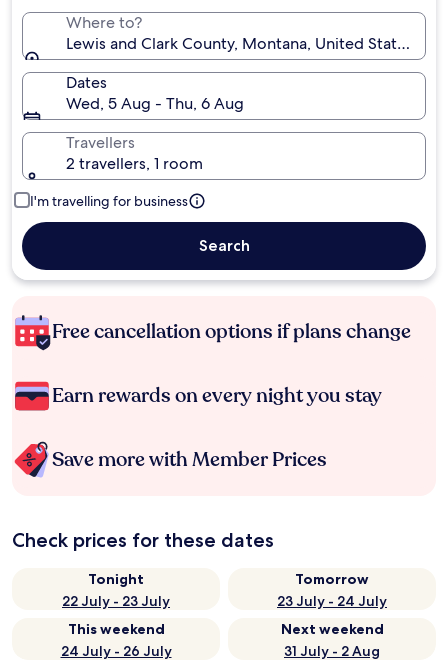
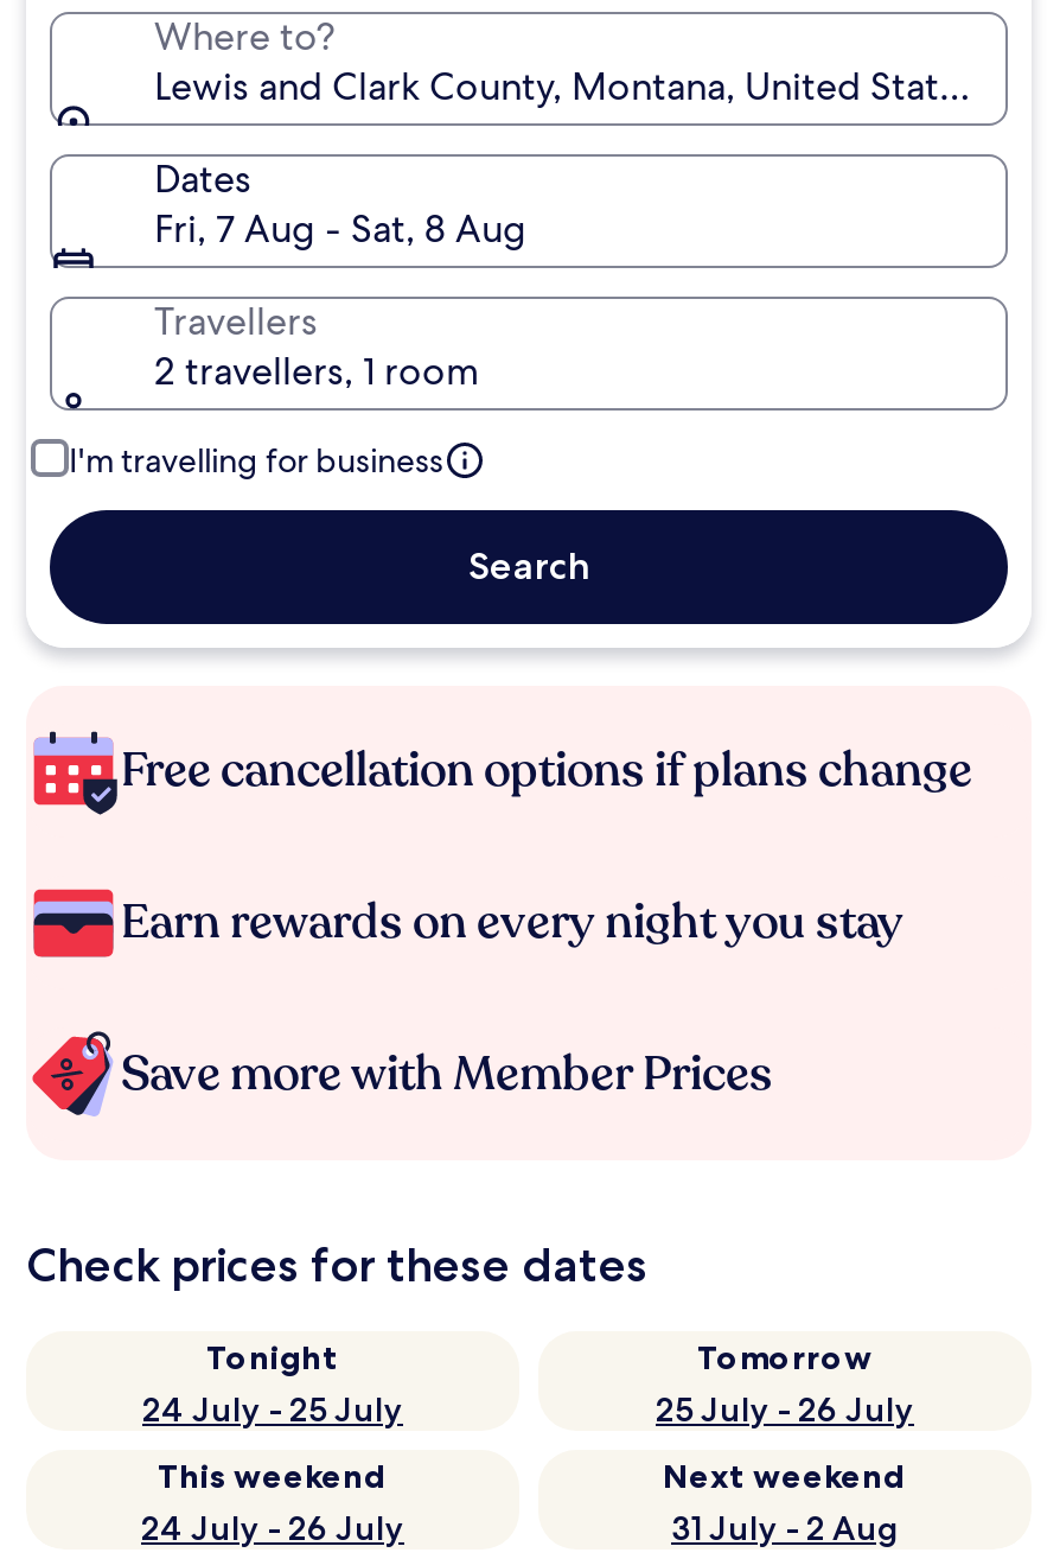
- Wed, 5 Aug - Thu, 6 Aug
+ Fri, 7 Aug - Sat, 8 Aug

- 22 July - 23 July
+ 24 July - 25 July

- 23 July - 24 July
+ 25 July - 26 July
